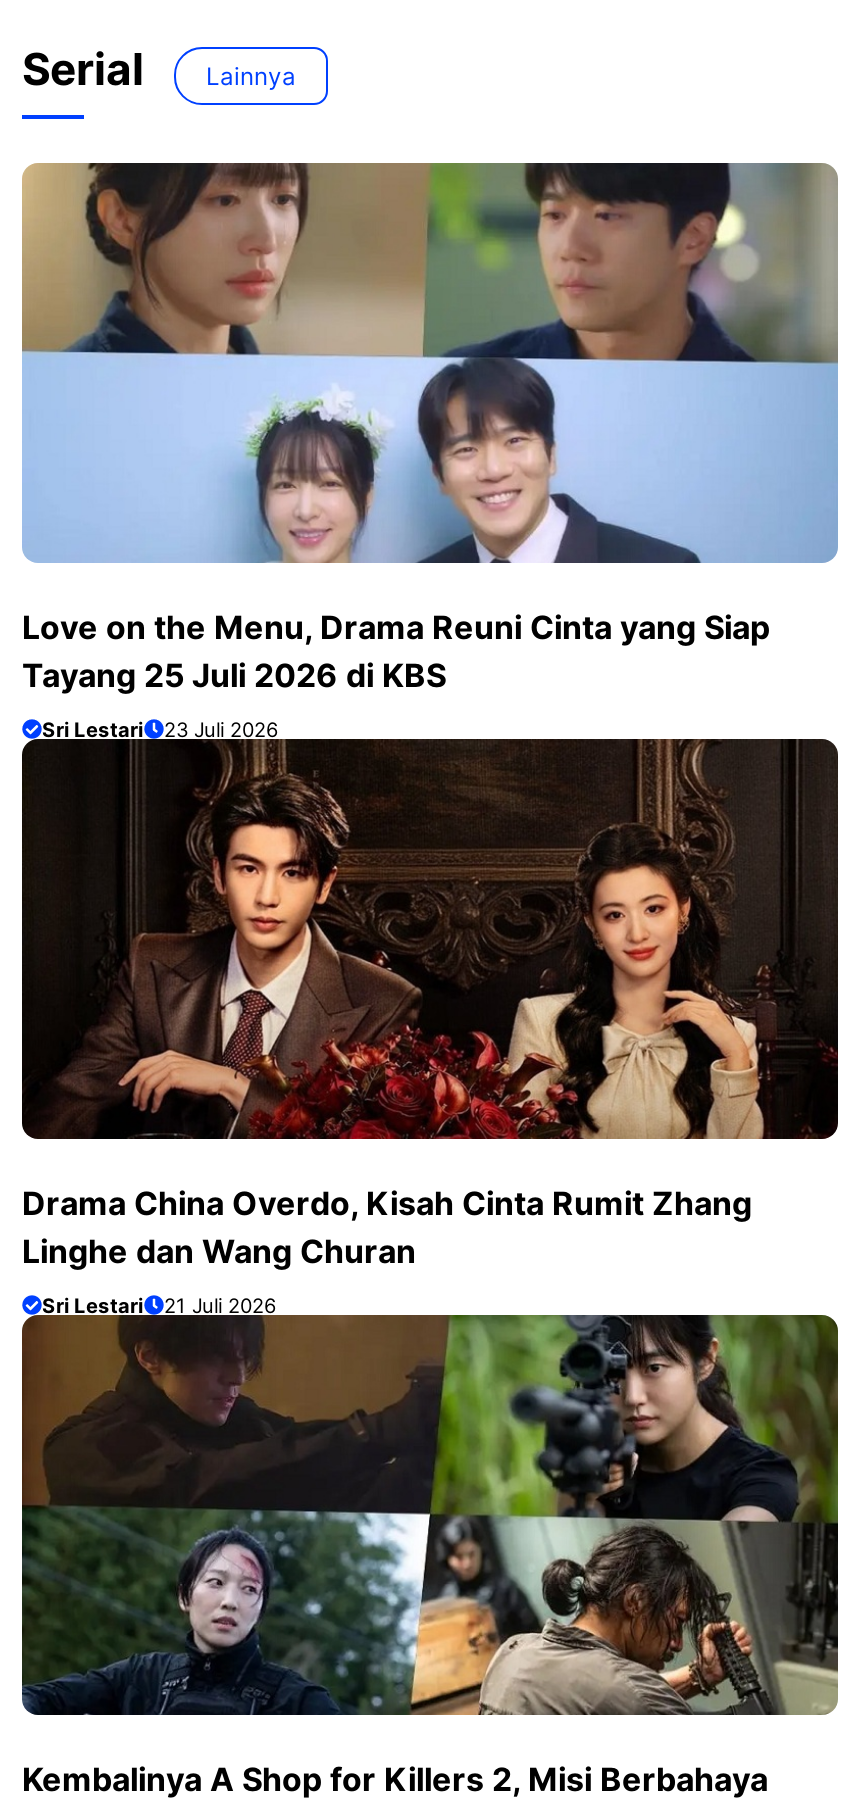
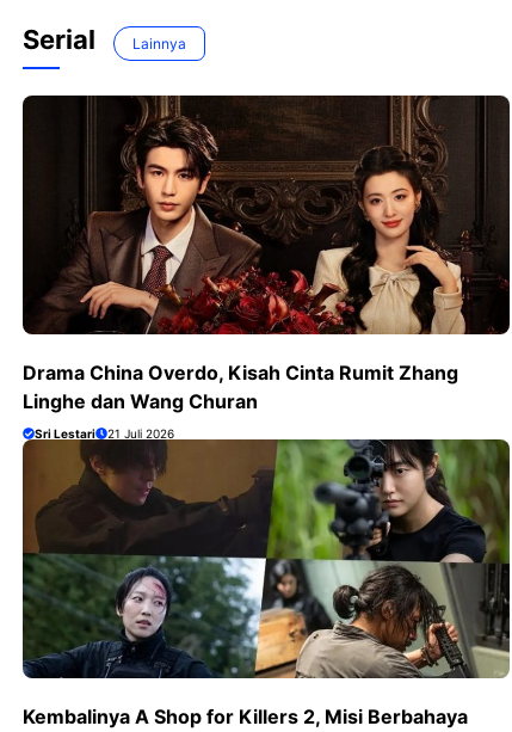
- [image]
- Love on the Menu, Drama Reuni Cinta yang Siap
- Tayang 25 Juli 2026 di KBS
- Sri Lestari
- 23 Juli 2026
